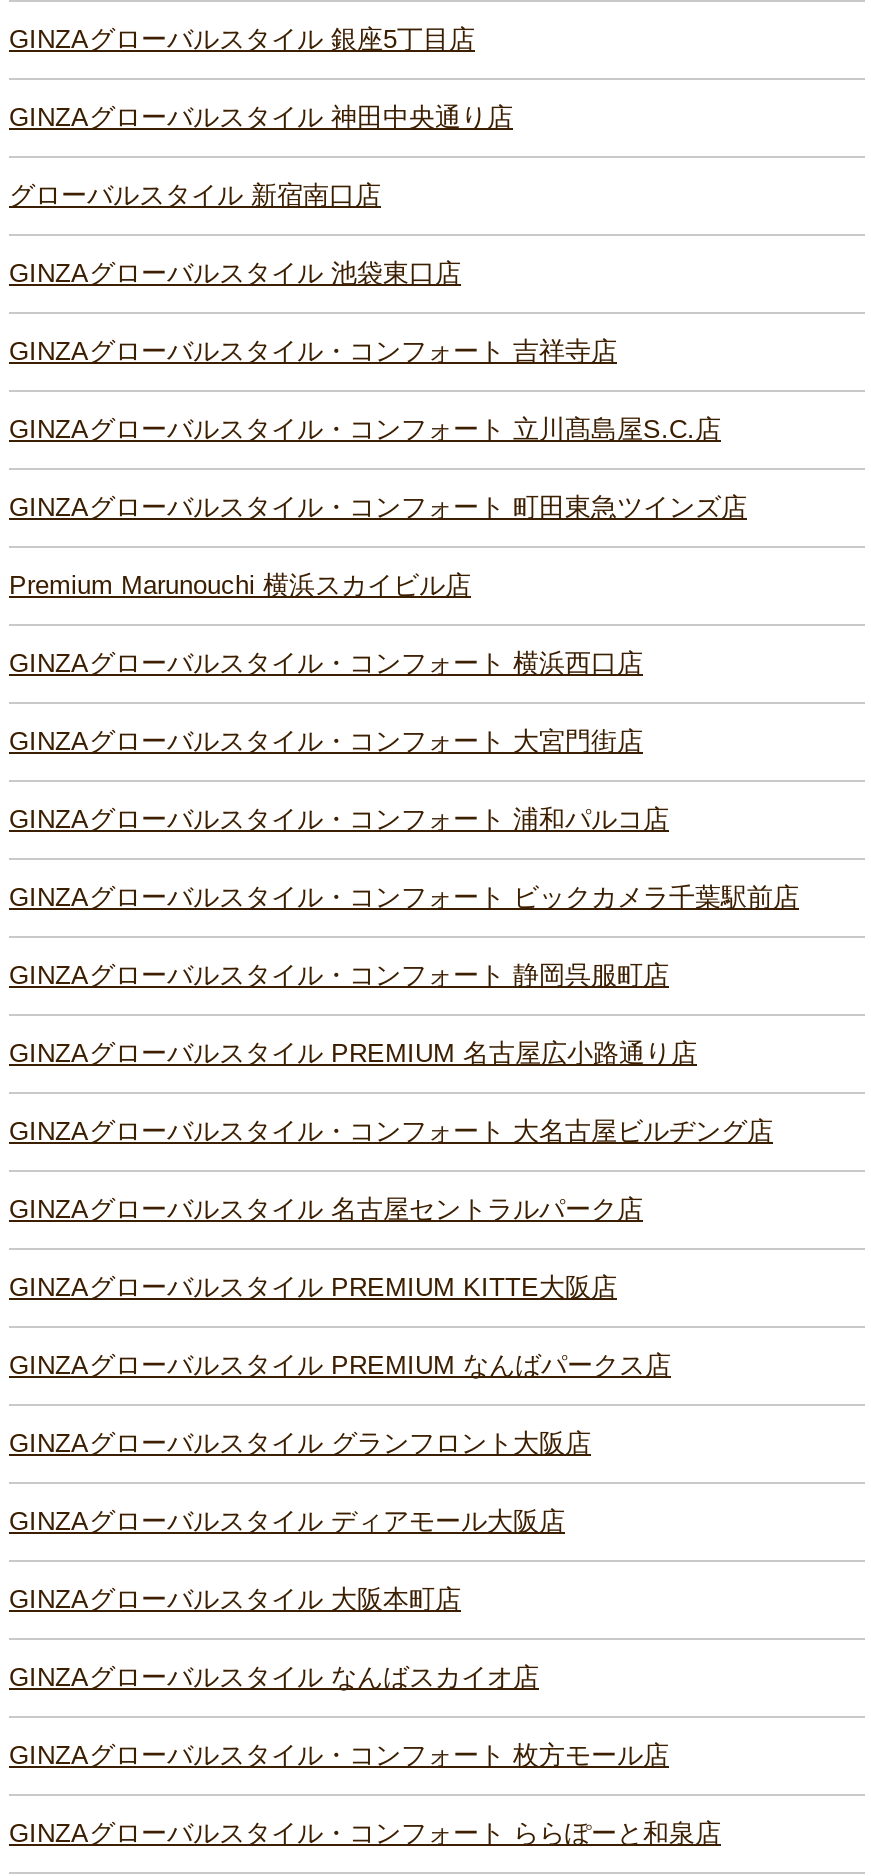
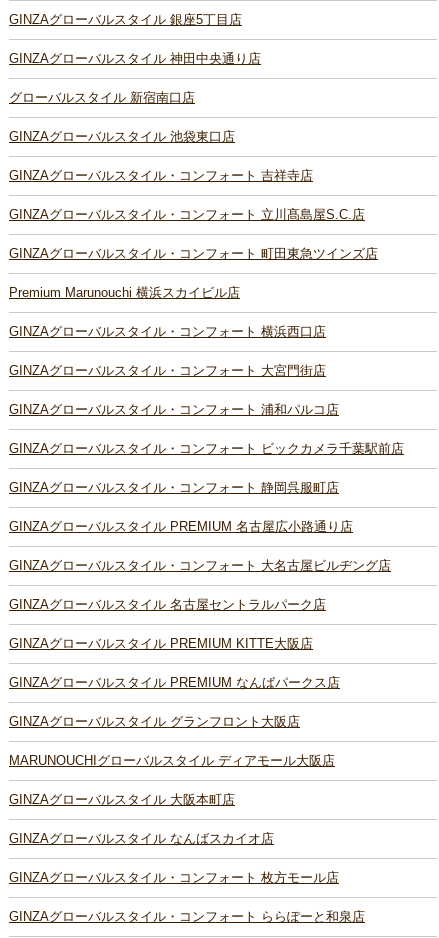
- GINZAグローバルスタイル ディアモール大阪店
+ MARUNOUCHIグローバルスタイル ディアモール大阪店
